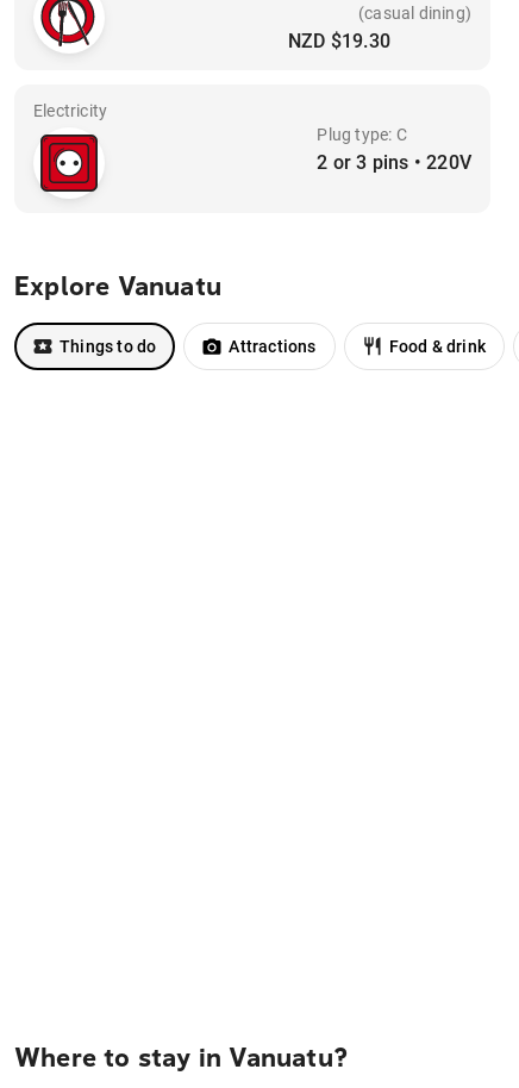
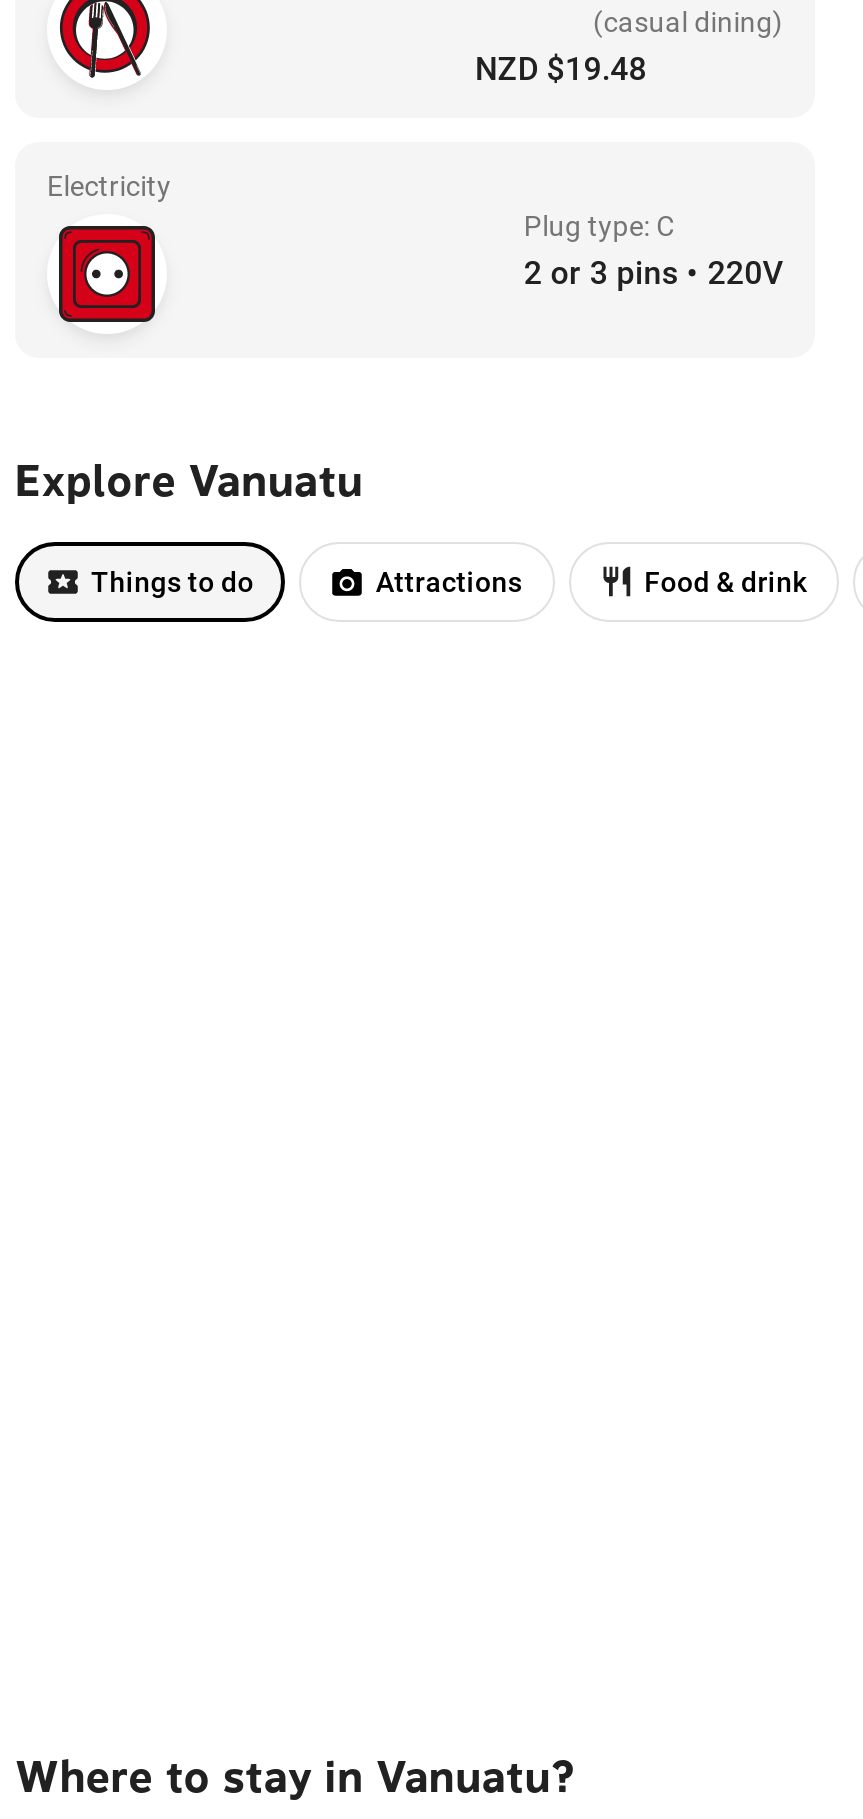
- NZD $19.30
+ NZD $19.48
